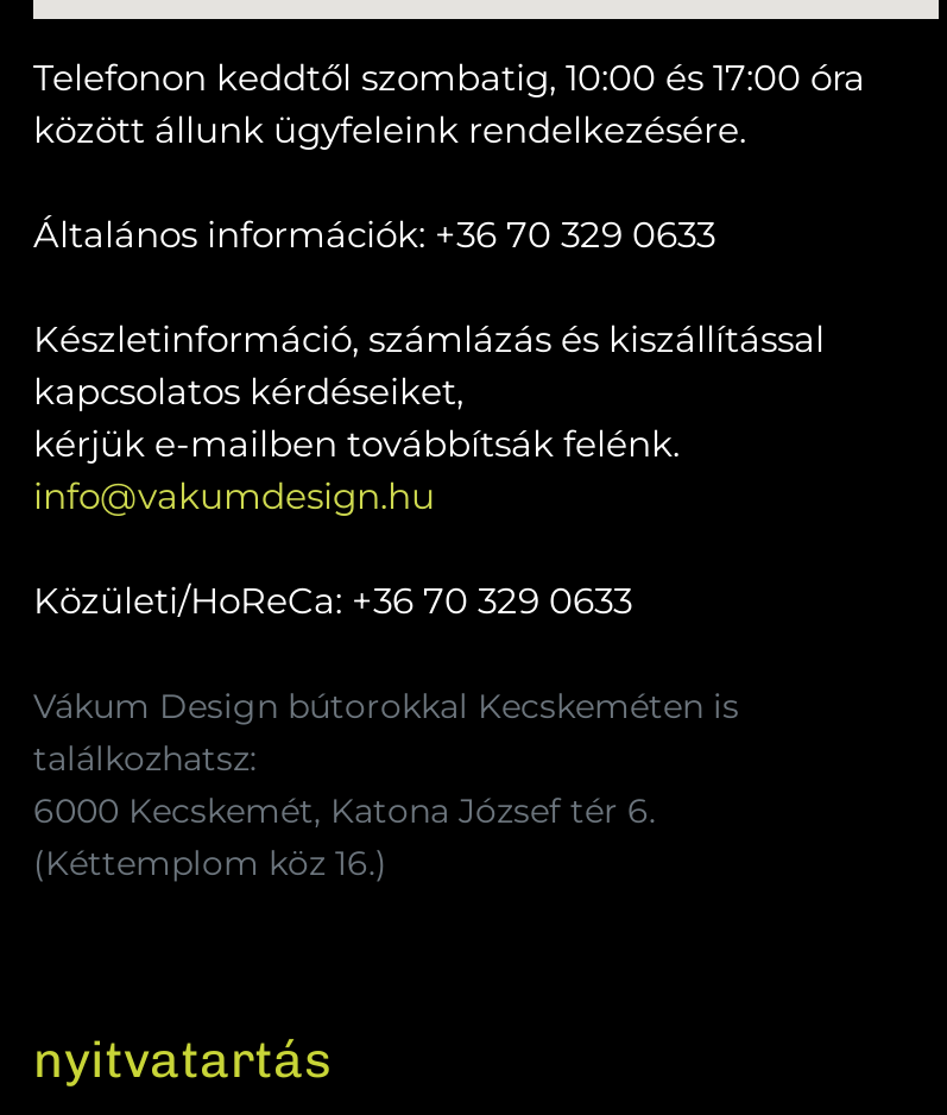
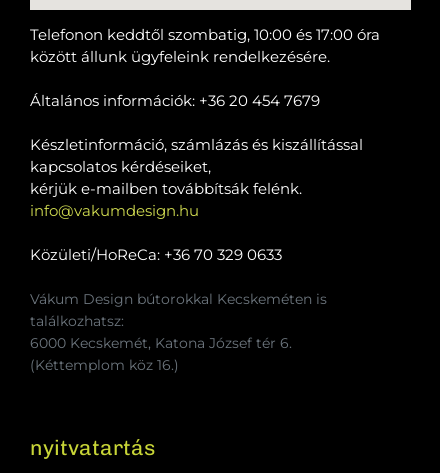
- Általános információk: +36 70 329 0633
+ Általános információk: +36 20 454 7679
